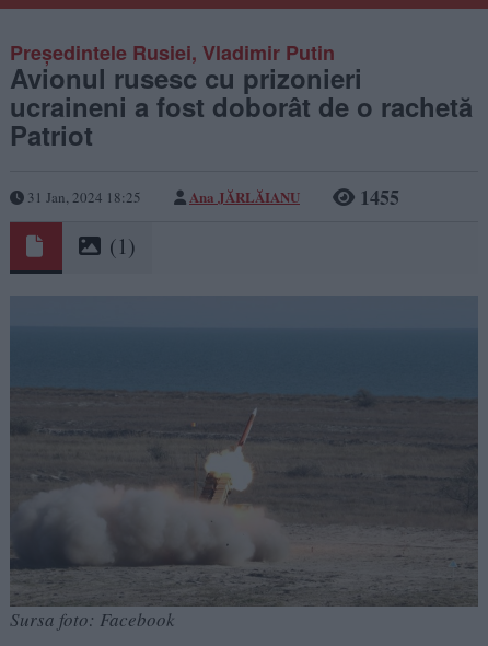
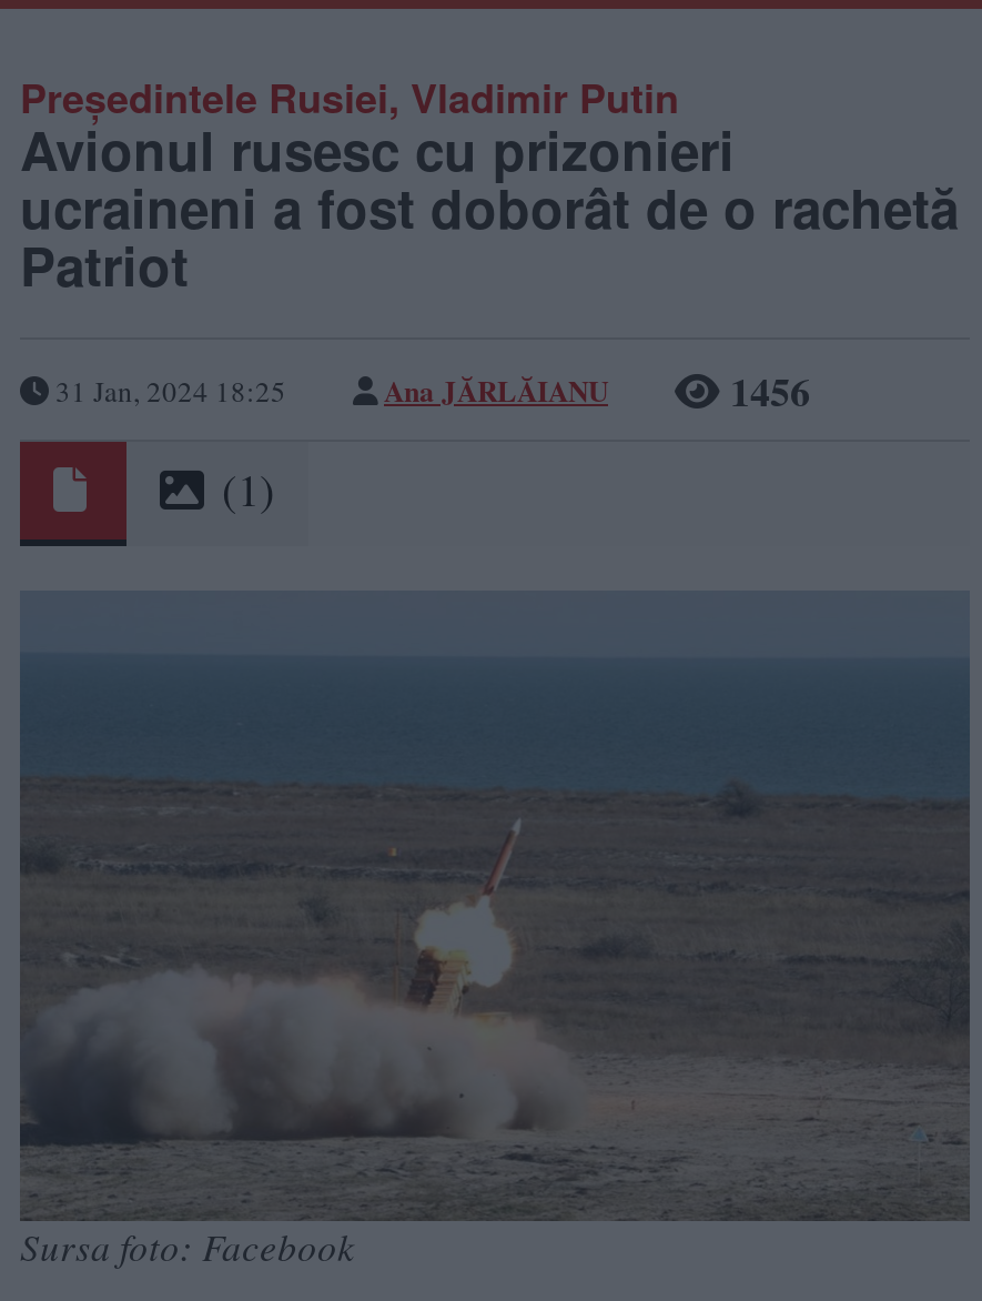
- 1455
+ 1456
